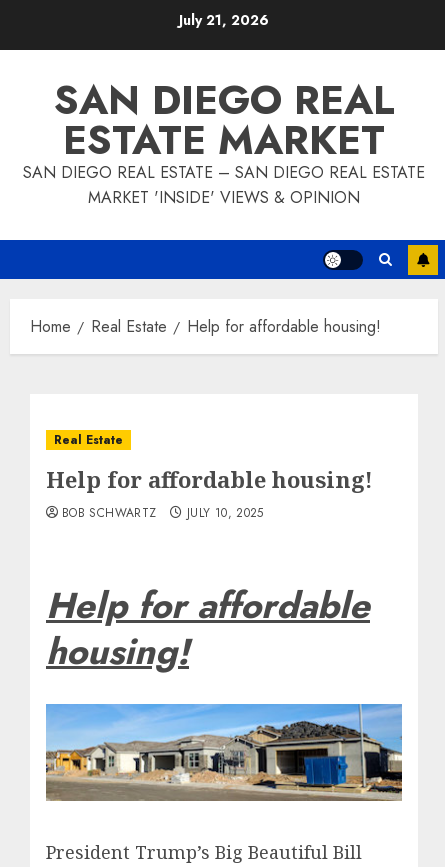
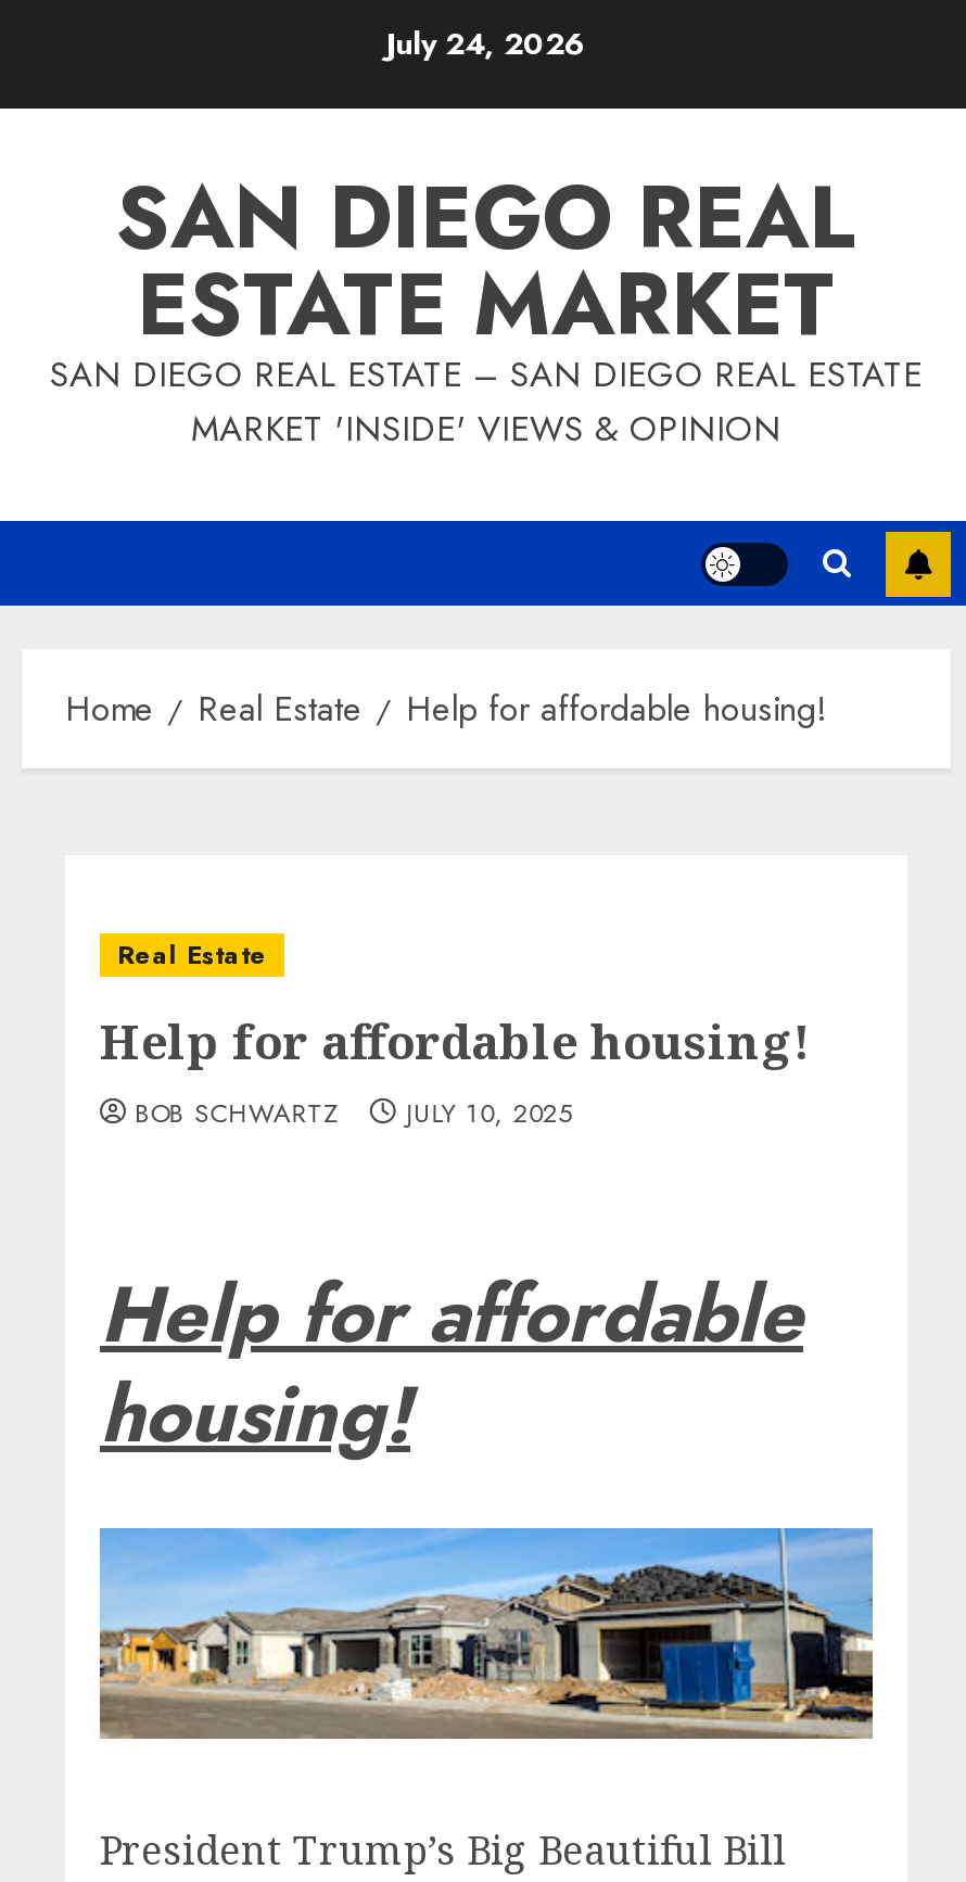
- July 21, 2026
+ July 24, 2026
